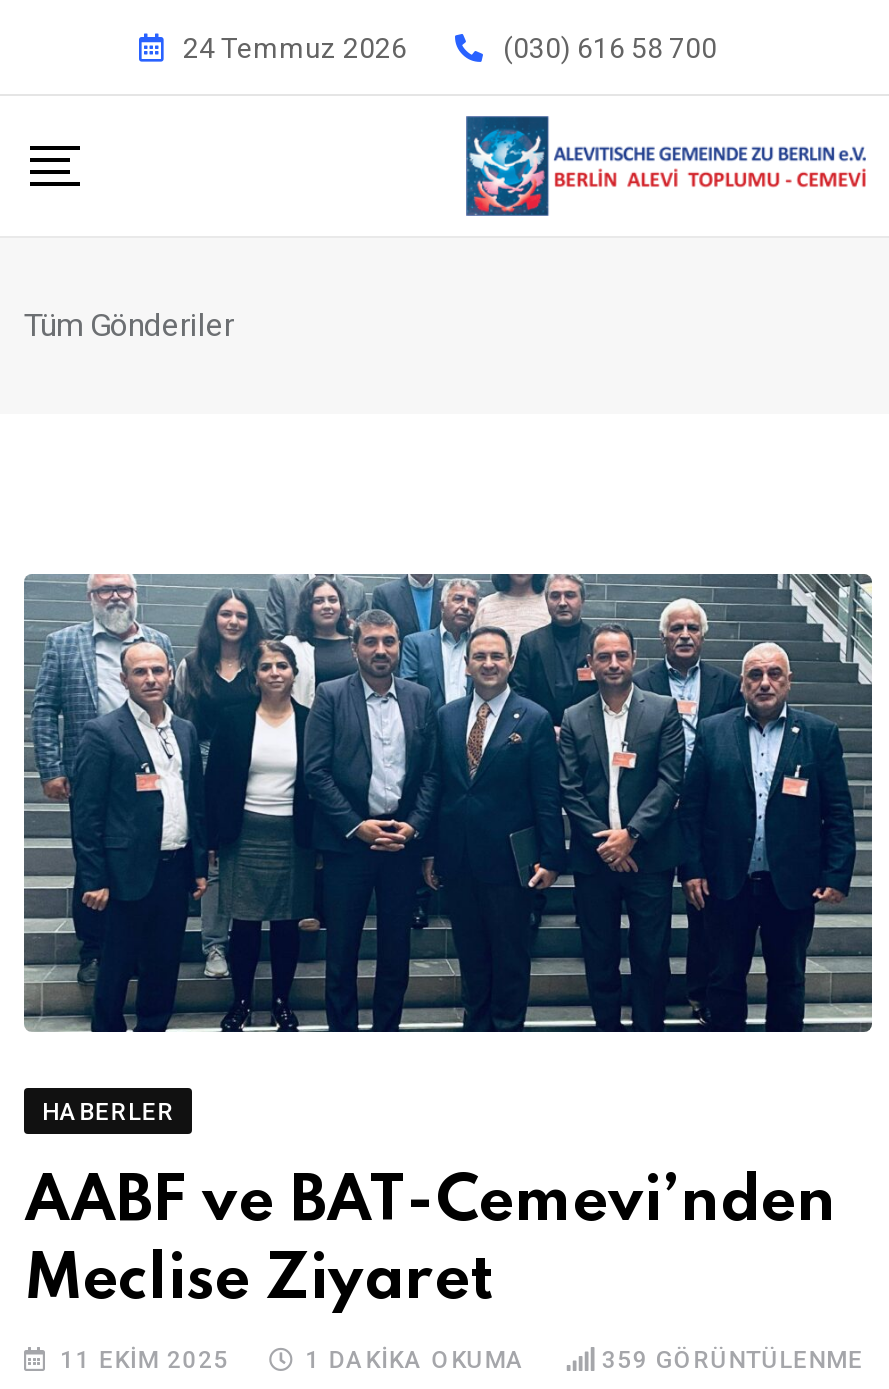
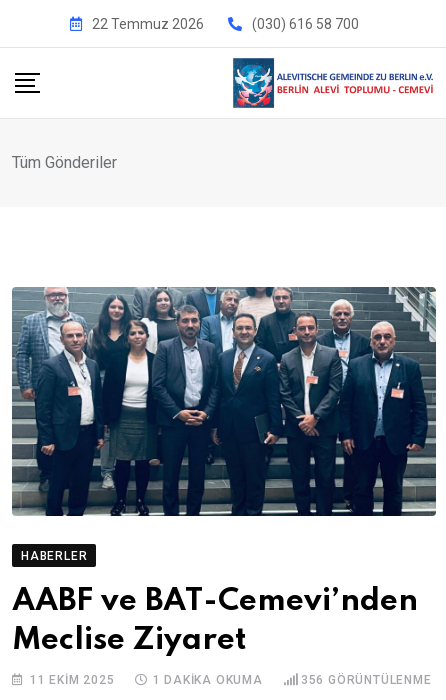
- 24 Temmuz 2026
+ 22 Temmuz 2026

- 359 GÖRÜNTÜLENME
+ 356 GÖRÜNTÜLENME
